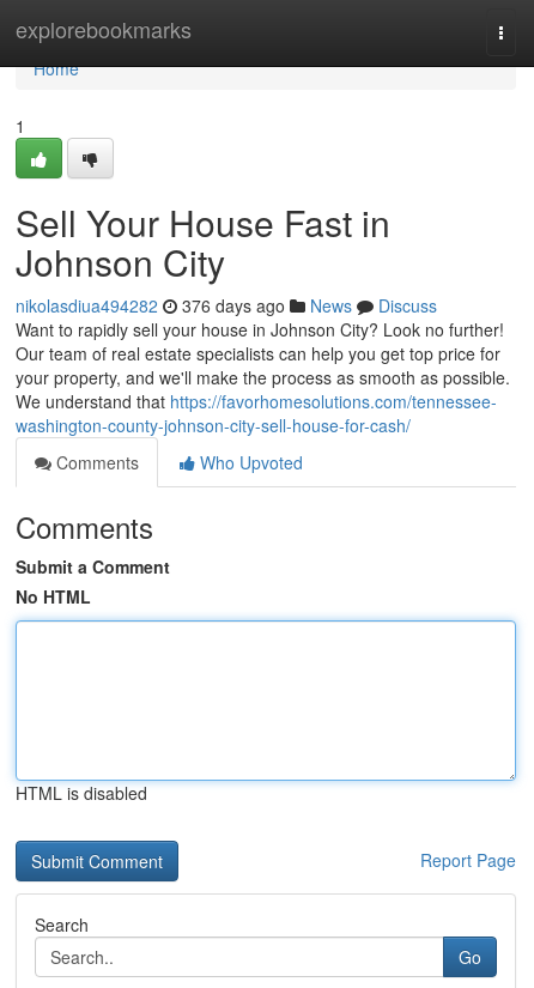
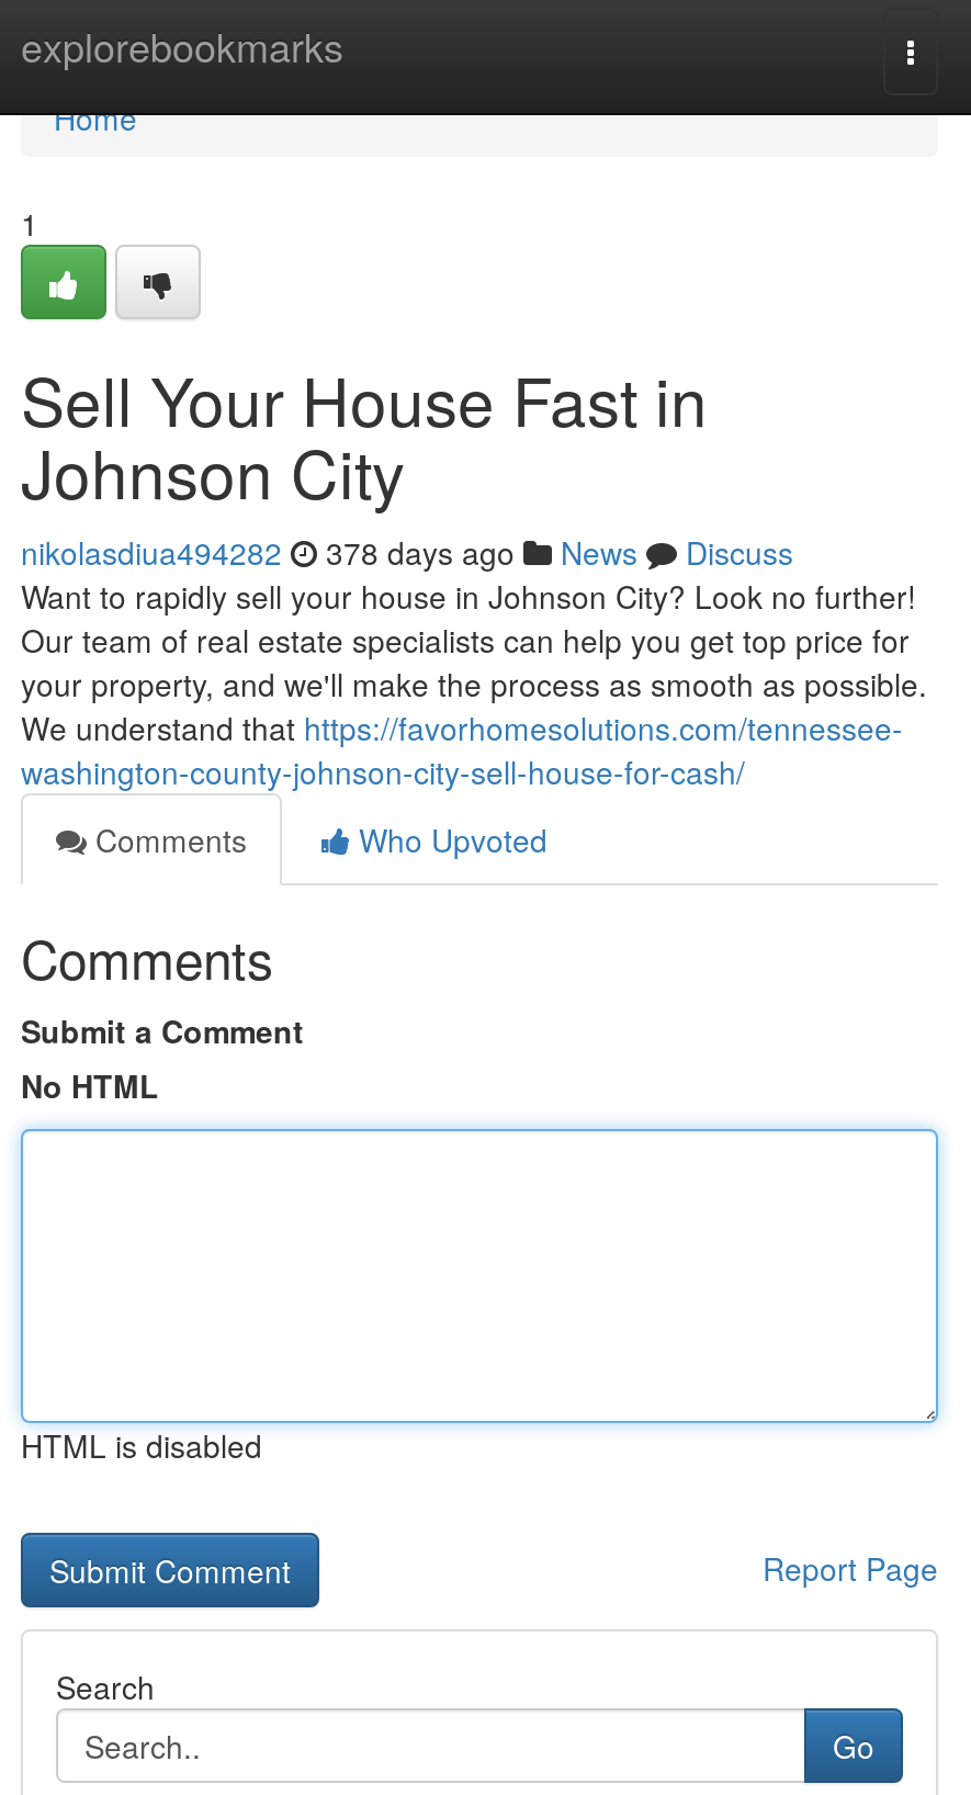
- nikolasdiua494282 376 days ago News Discuss
+ nikolasdiua494282 378 days ago News Discuss
